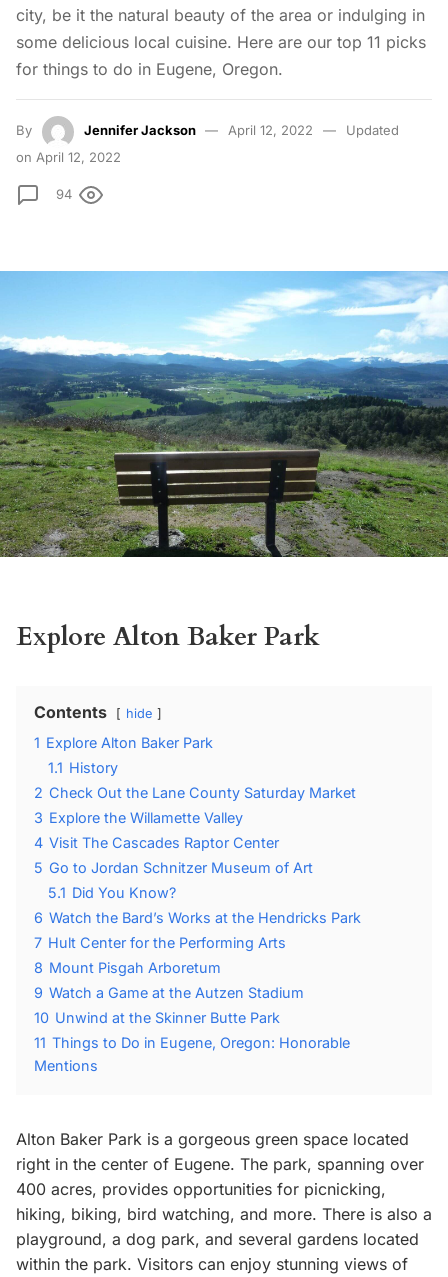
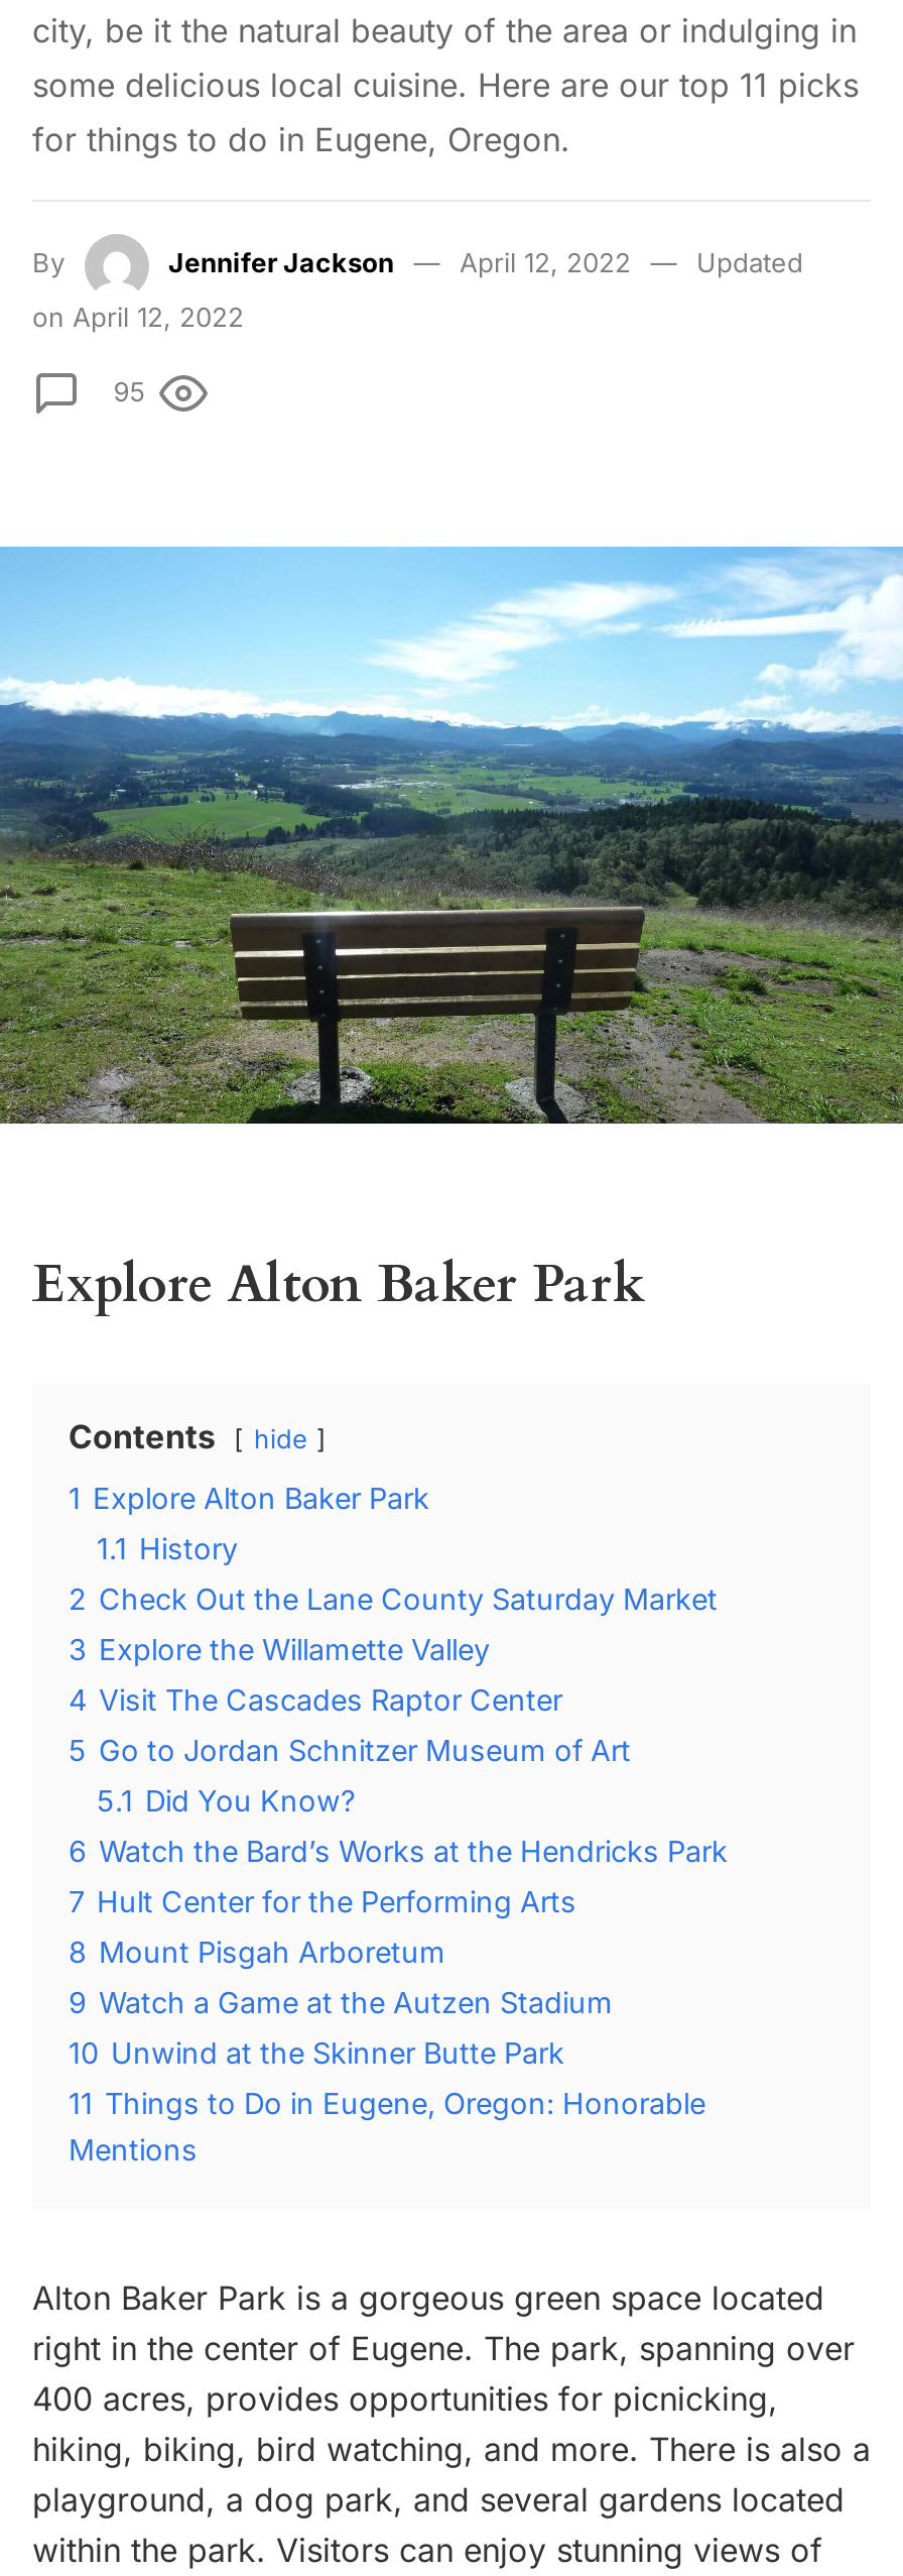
- 94
+ 95
